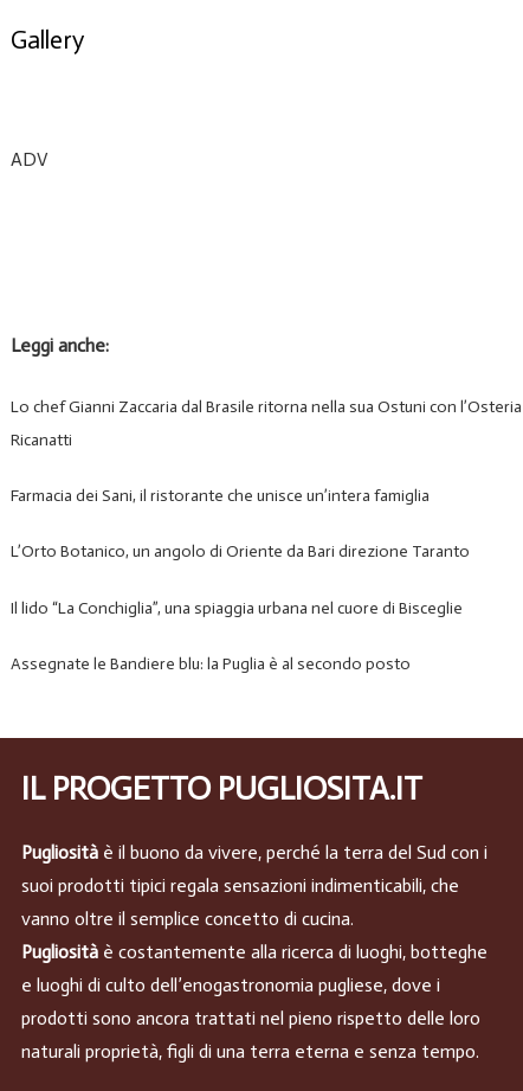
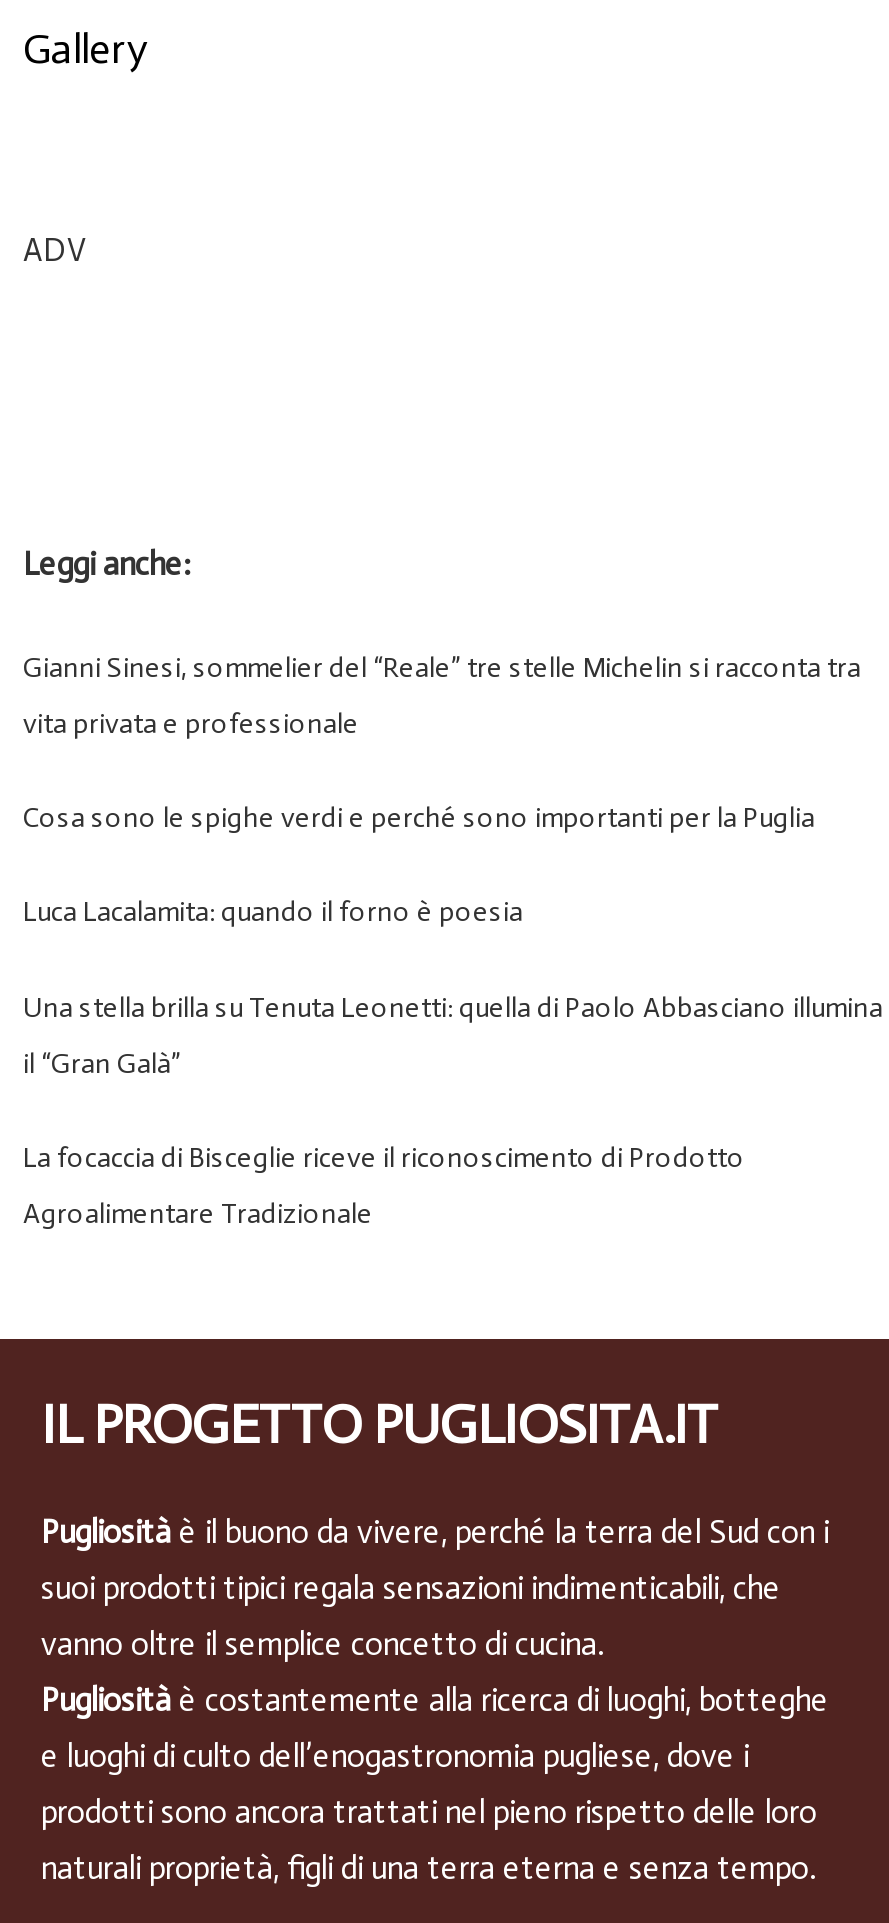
- Lo chef Gianni Zaccaria dal Brasile ritorna nella sua Ostuni con l’Osteria
- Ricanatti
- Farmacia dei Sani, il ristorante che unisce un’intera famiglia
- L’Orto Botanico, un angolo di Oriente da Bari direzione Taranto
- Il lido “La Conchiglia”, una spiaggia urbana nel cuore di Bisceglie
- Assegnate le Bandiere blu: la Puglia è al secondo posto
+ Gianni Sinesi, sommelier del “Reale” tre stelle Michelin si racconta tra
+ vita privata e professionale
+ Cosa sono le spighe verdi e perché sono importanti per la Puglia
+ Luca Lacalamita: quando il forno è poesia
+ Una stella brilla su Tenuta Leonetti: quella di Paolo Abbasciano illumina
+ il “Gran Galà”
+ La focaccia di Bisceglie riceve il riconoscimento di Prodotto
+ Agroalimentare Tradizionale
